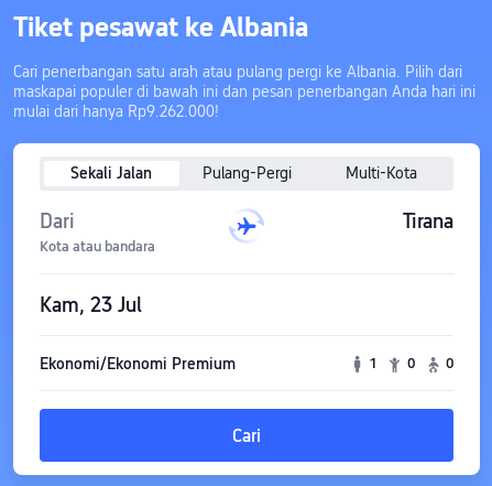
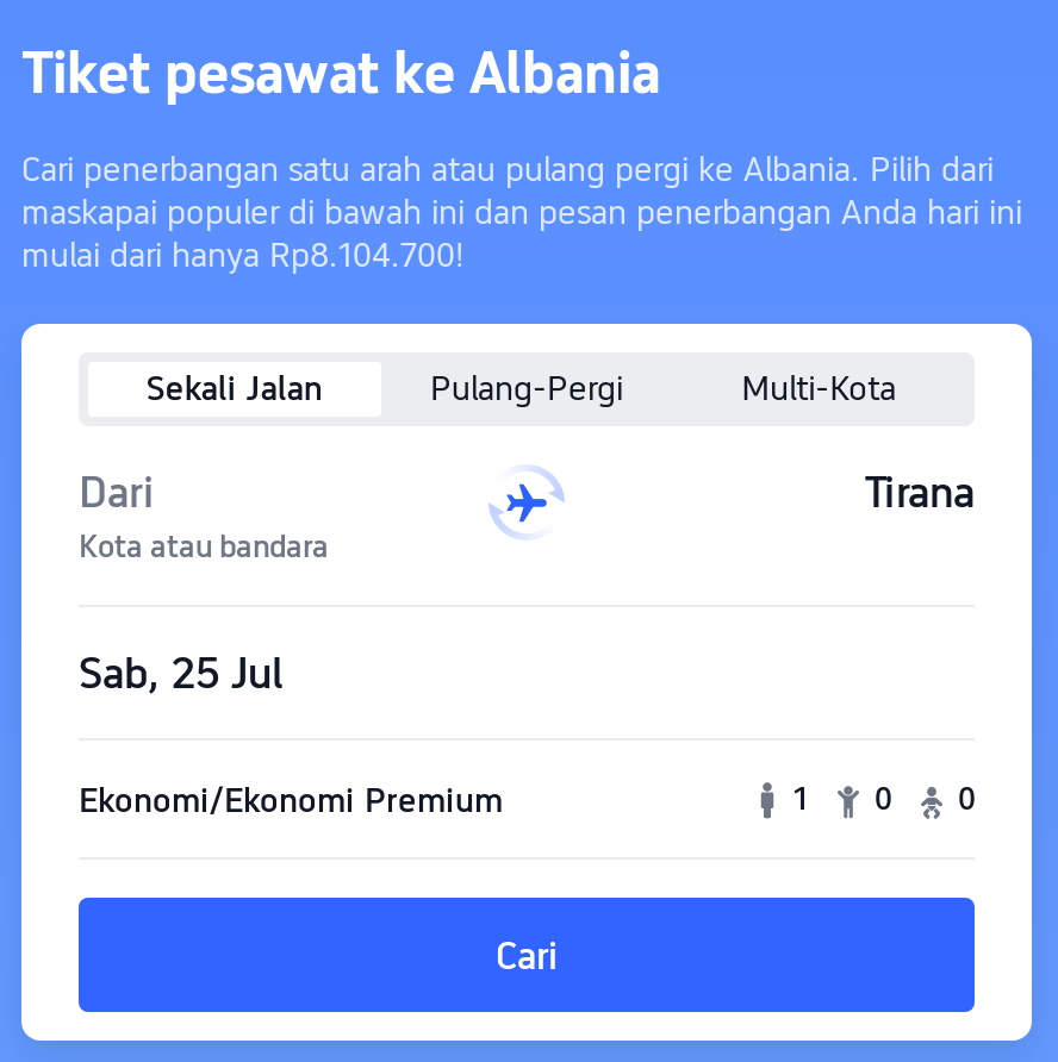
- mulai dari hanya Rp9.262.000!
+ mulai dari hanya Rp8.104.700!

- Kam, 23 Jul
+ Sab, 25 Jul
